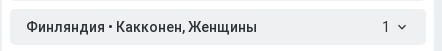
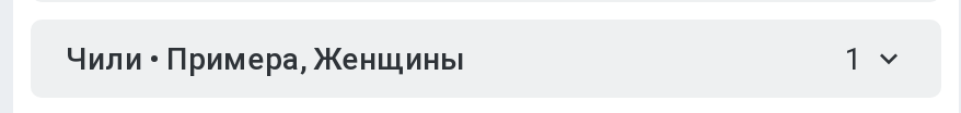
- Финляндия • Какконен, Женщины
+ Чили • Примера, Женщины
